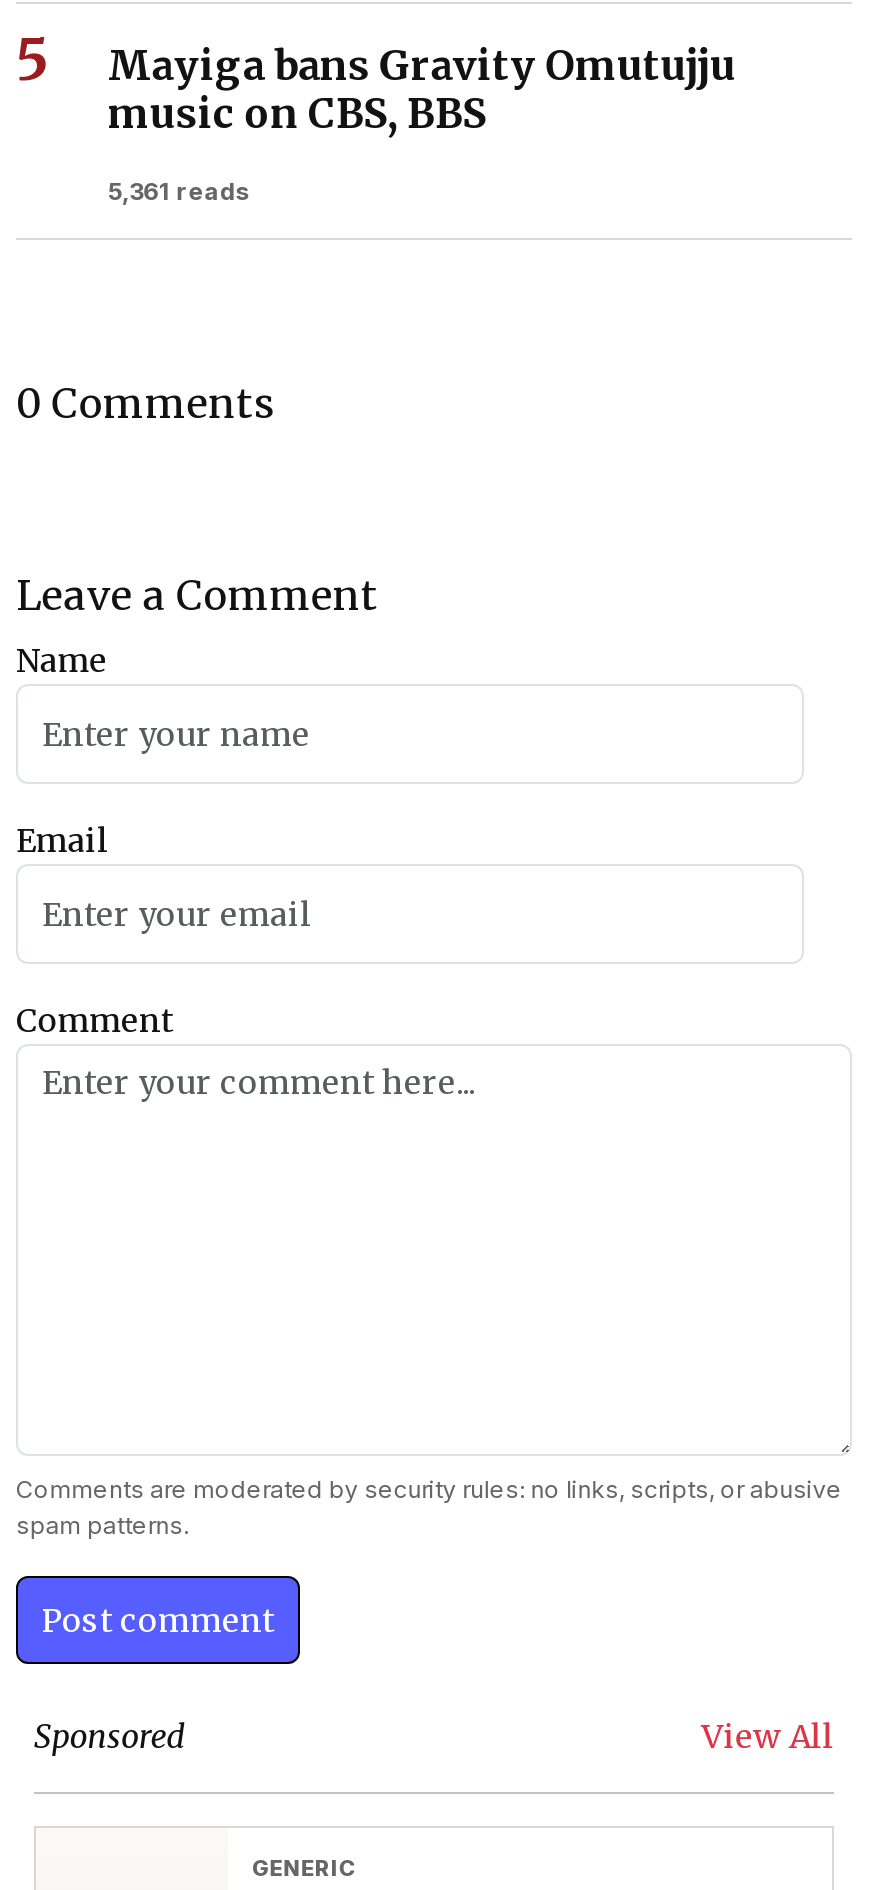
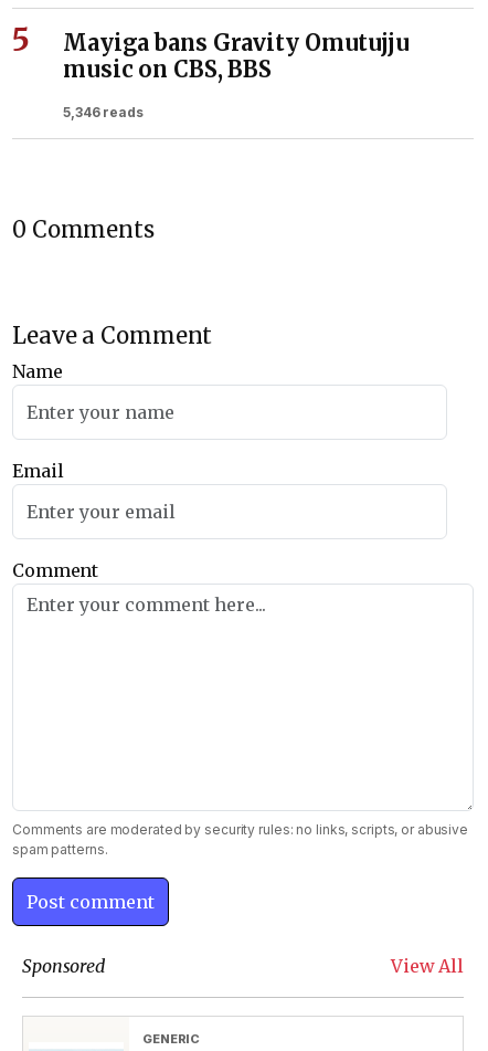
- 5,361 reads
+ 5,346 reads
